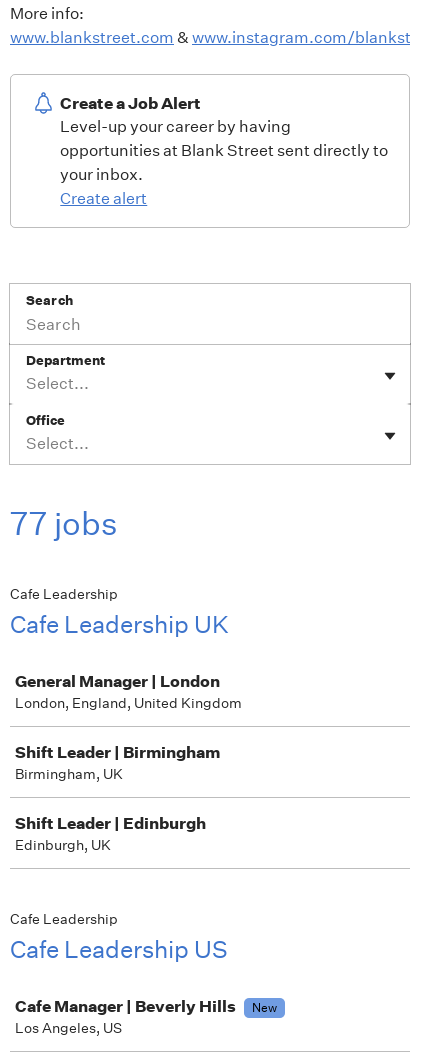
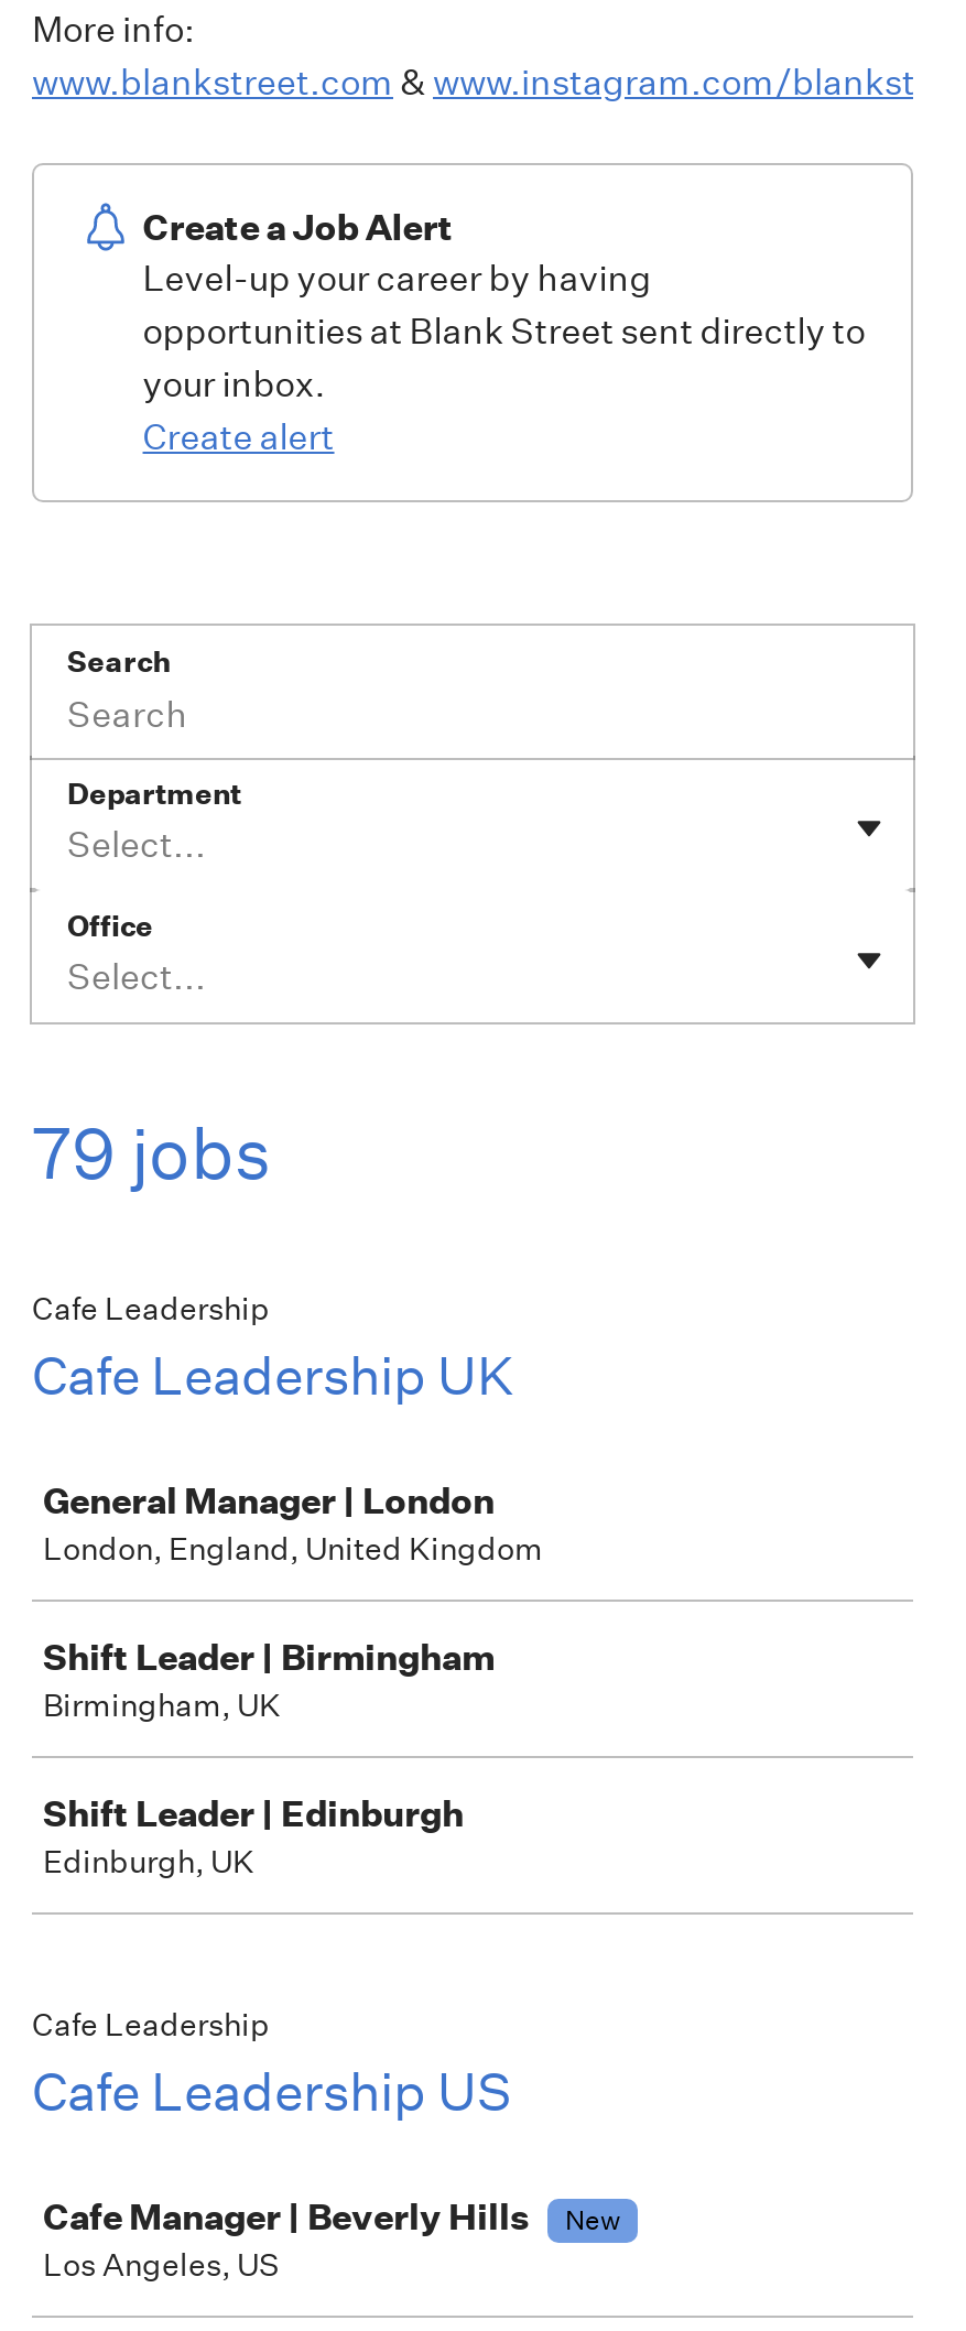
- 77 jobs
+ 79 jobs
